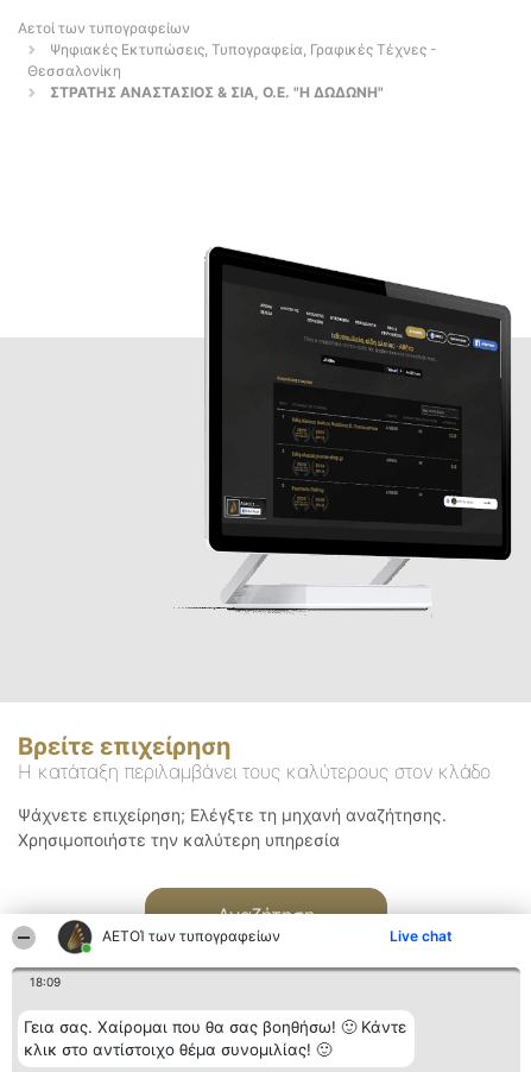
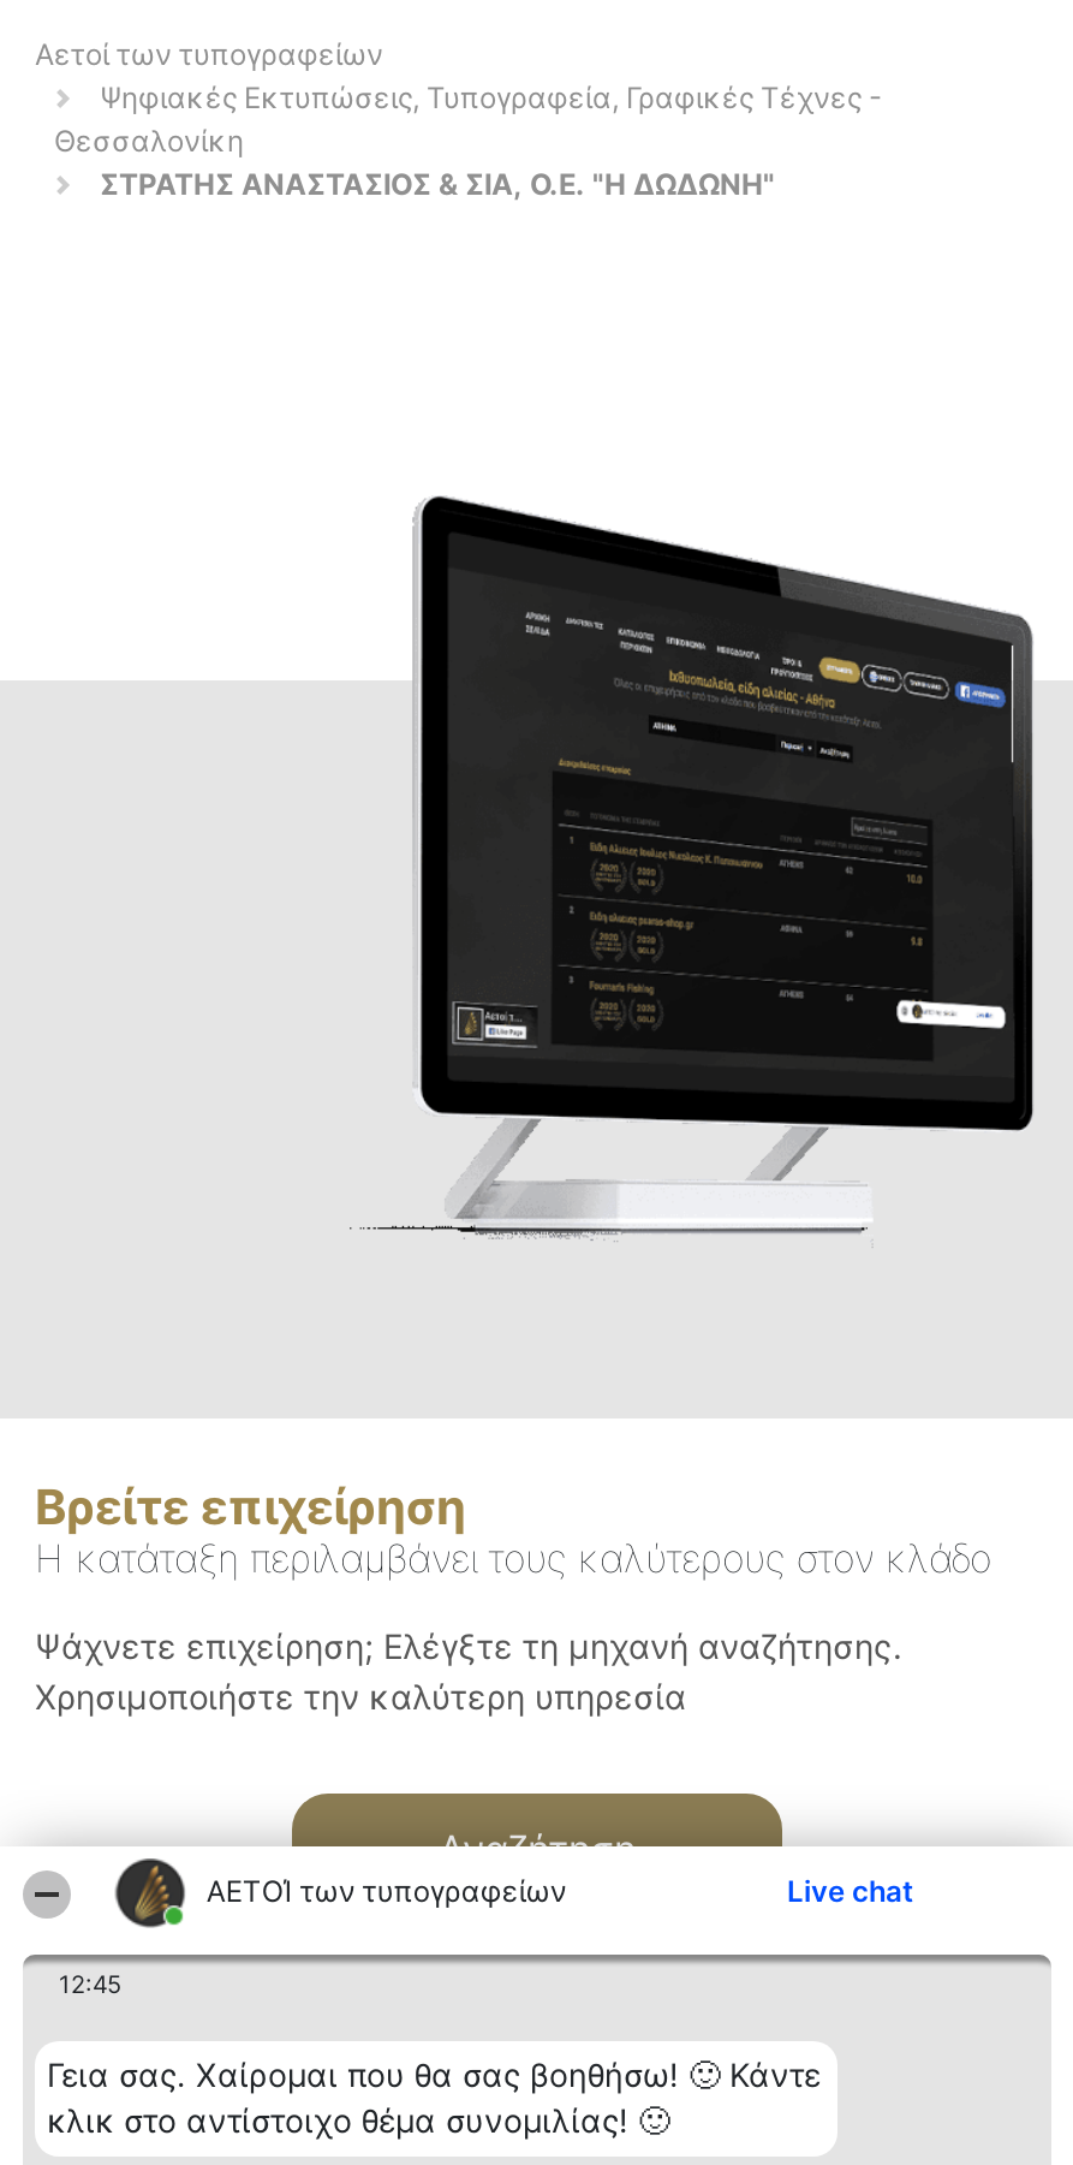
- 18:09
+ 12:45
